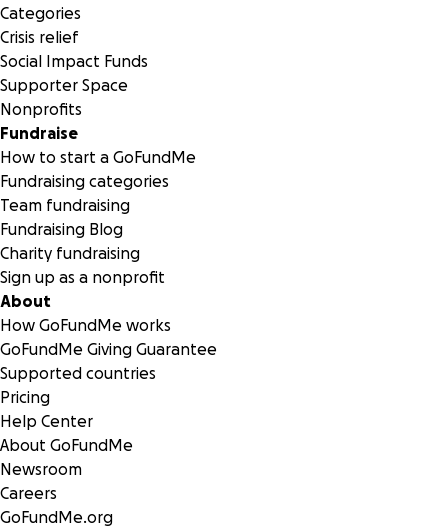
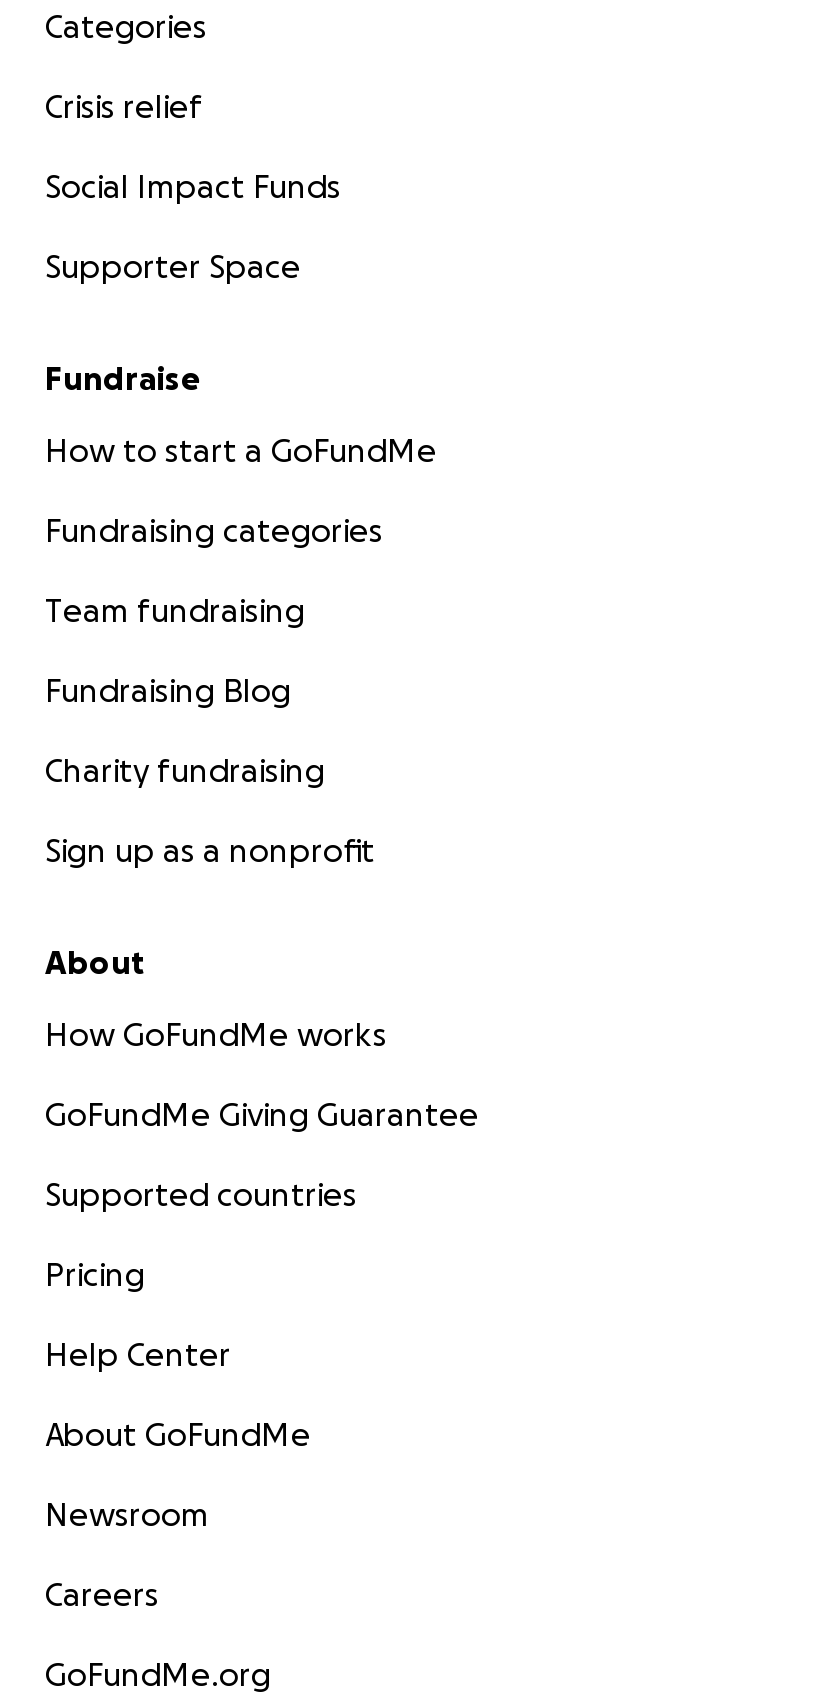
- Nonprofits
